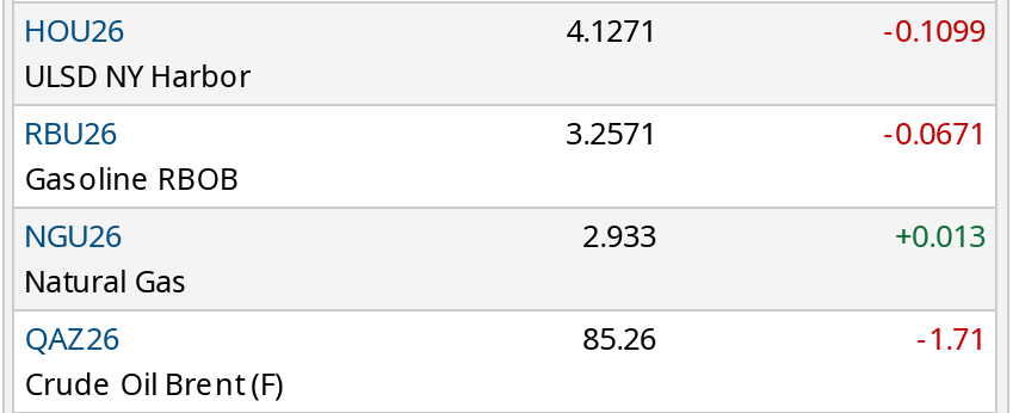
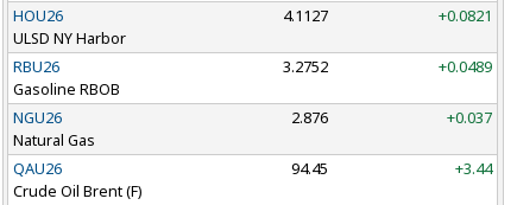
- 4.1271
+ 4.1127

- -0.1099
+ +0.0821

- 3.2571
+ 3.2752

- -0.0671
+ +0.0489

- 2.933
+ 2.876

- +0.013
+ +0.037

- QAZ26
- 85.26
- -1.71
+ QAU26
+ 94.45
+ +3.44
